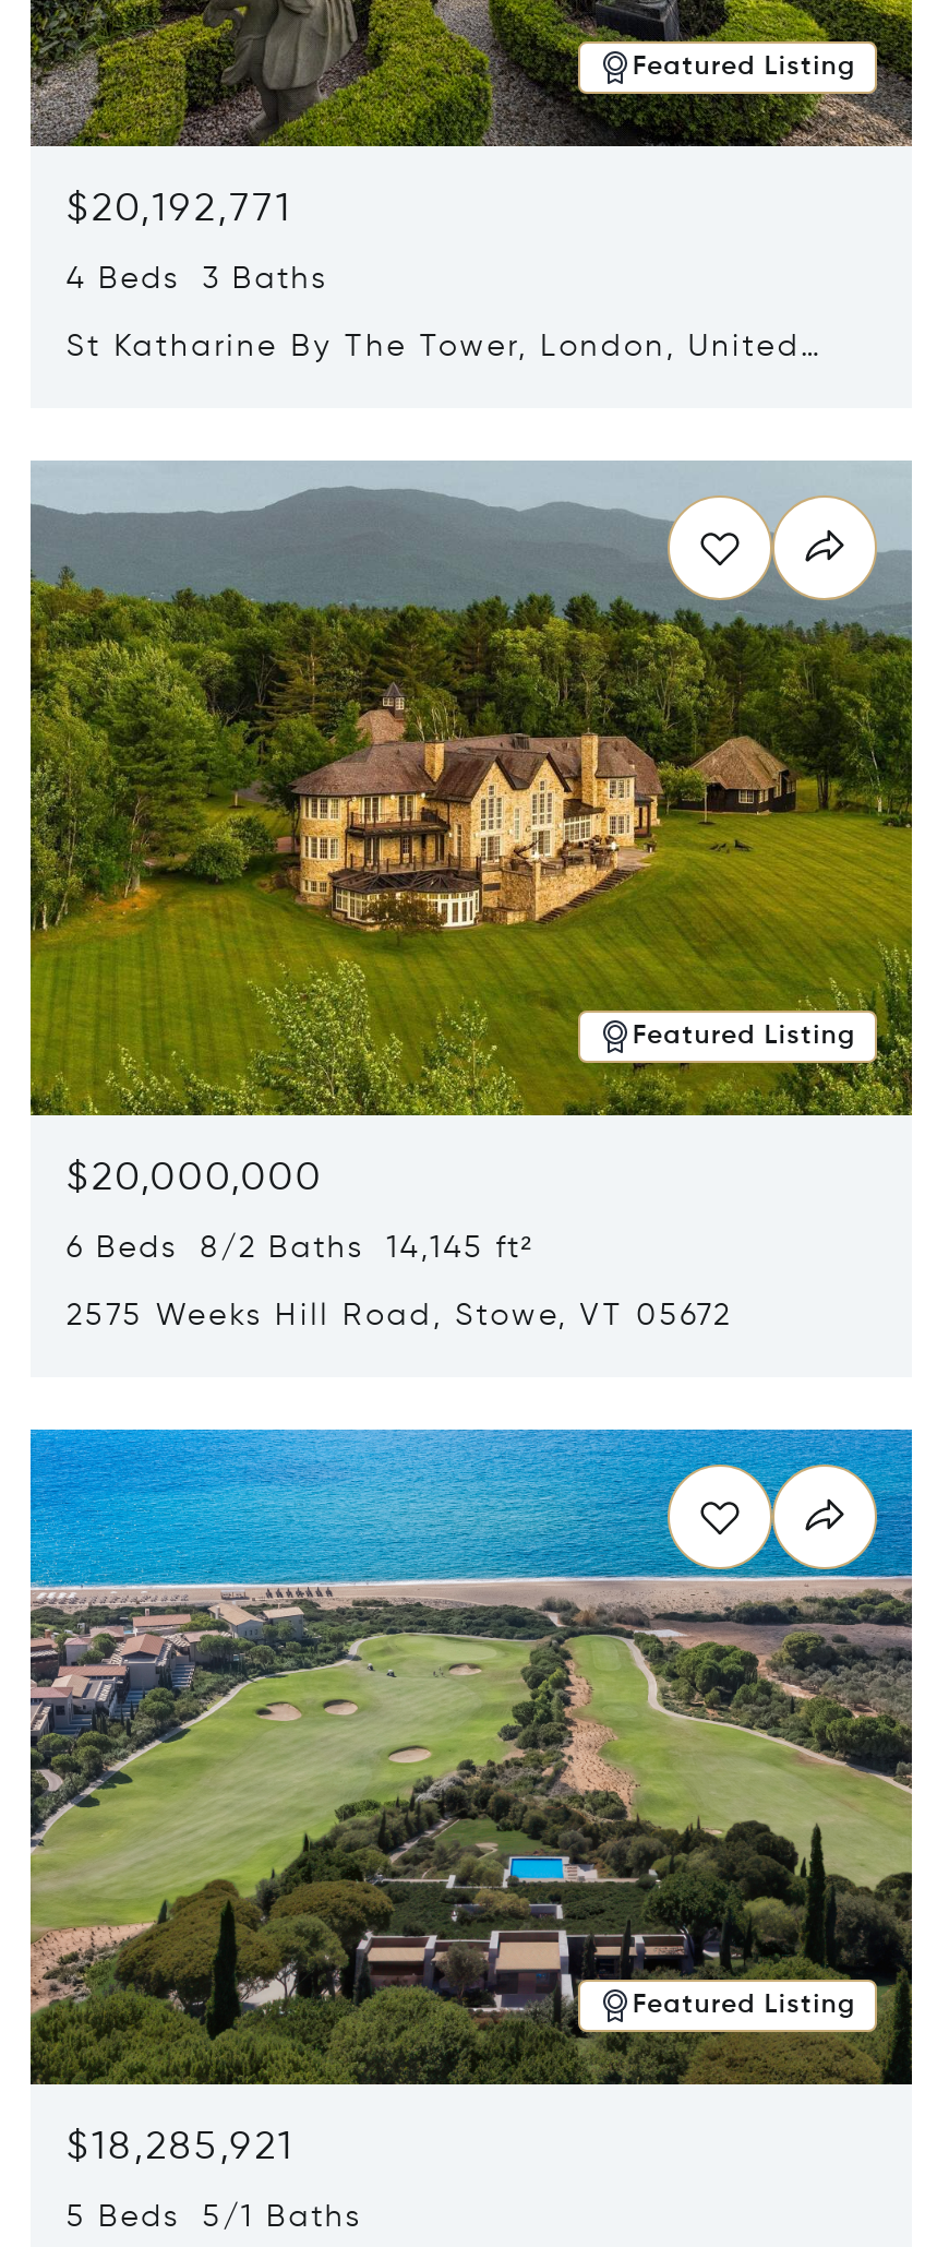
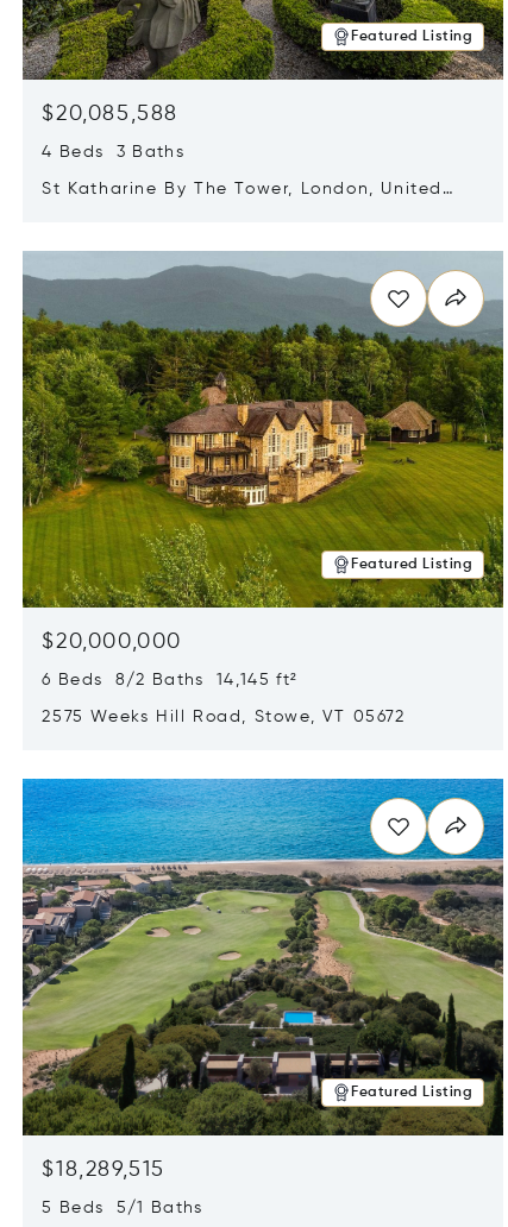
- $20,192,771
+ $20,085,588

- $18,285,921
+ $18,289,515
